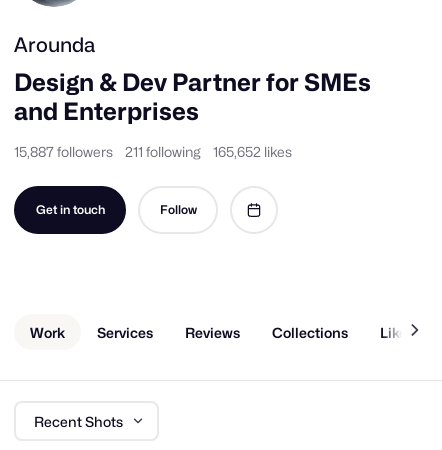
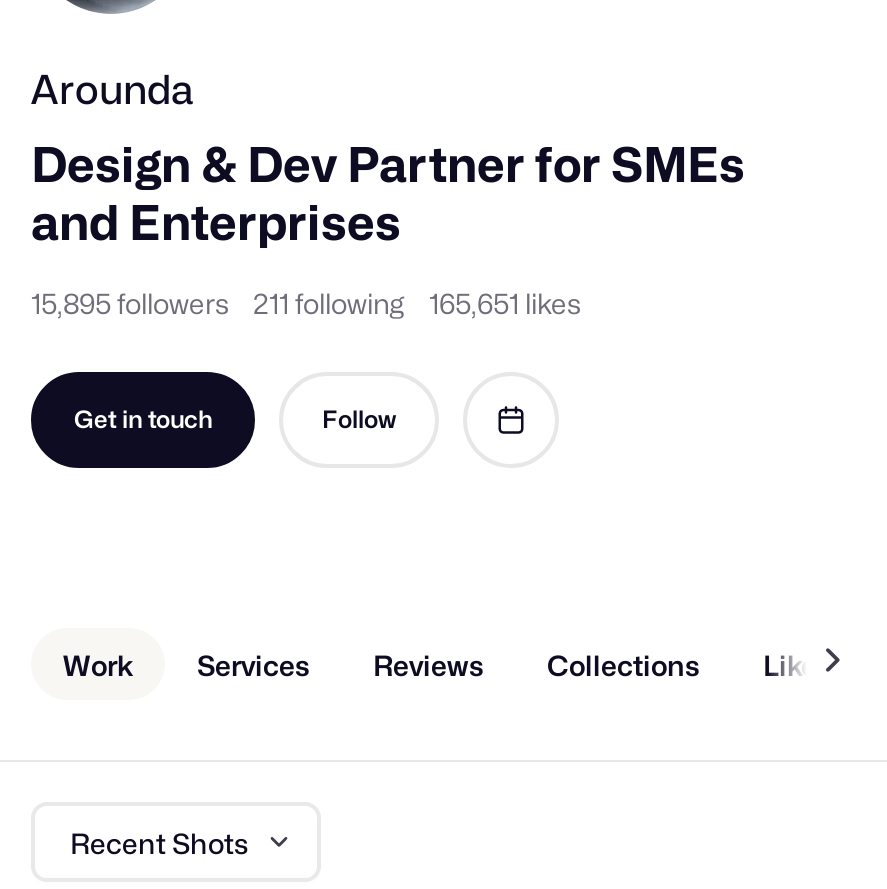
- 15,887 followers
+ 15,895 followers

- 165,652 likes
+ 165,651 likes
